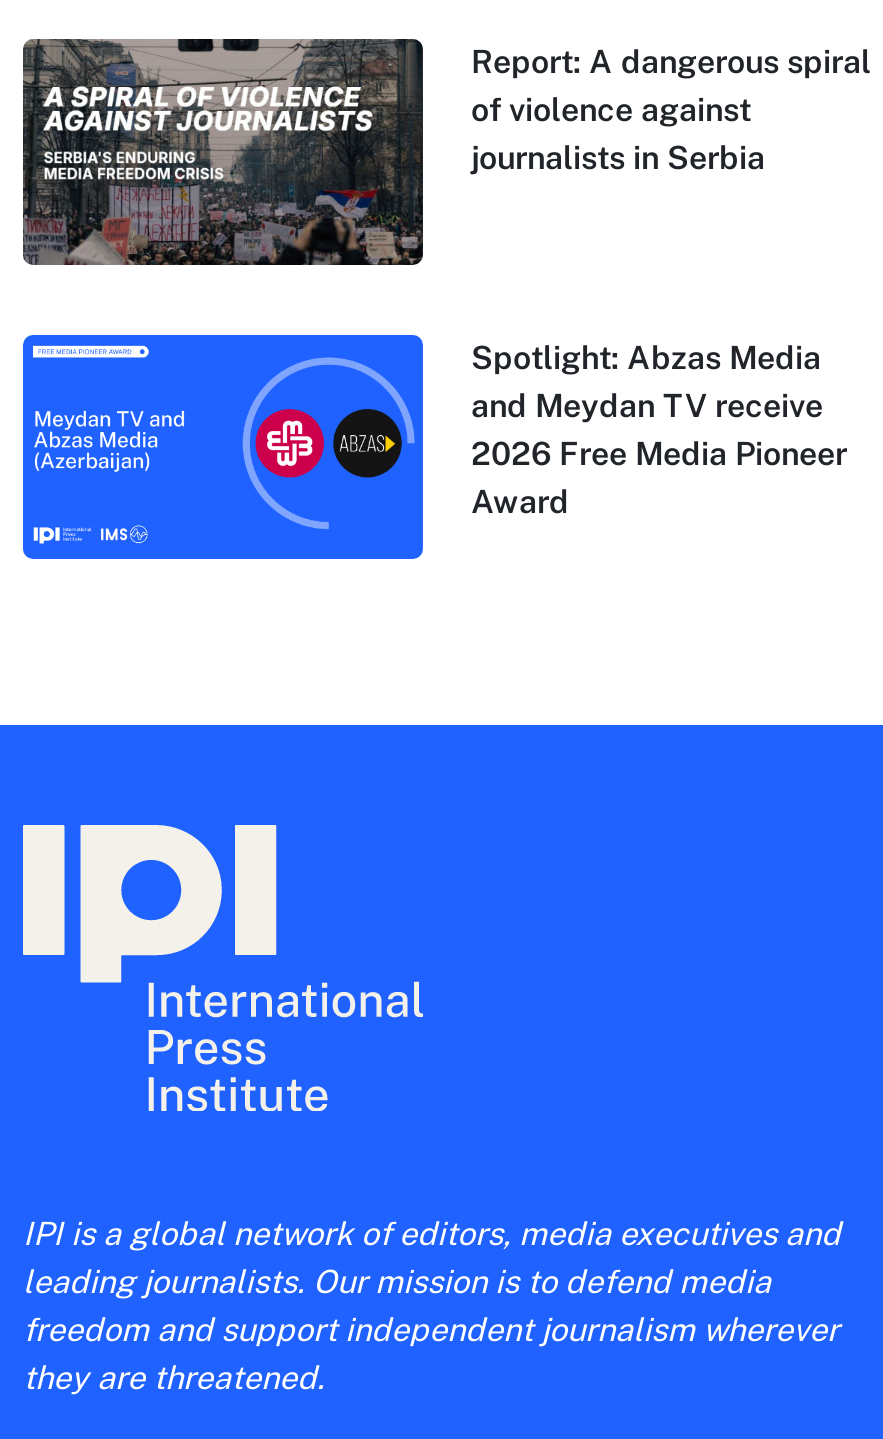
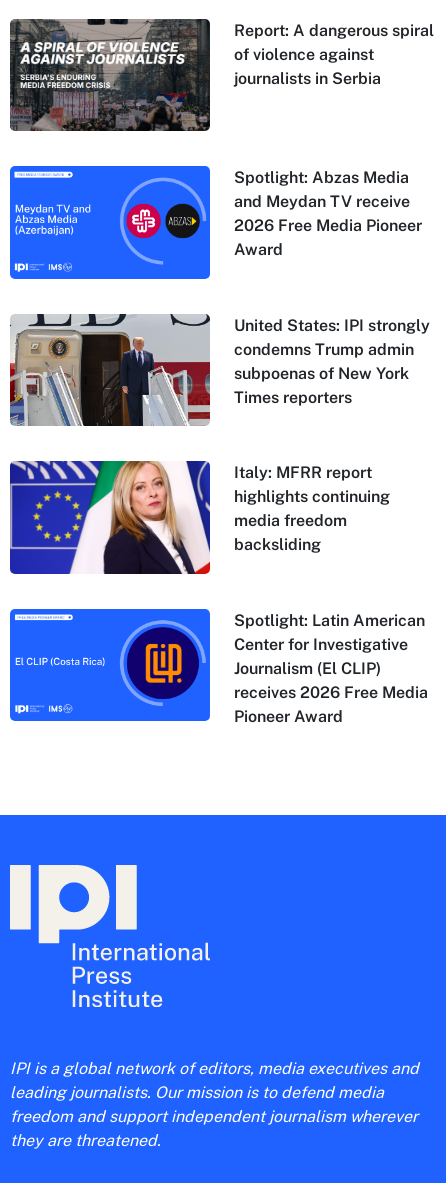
+ [image]
+ United States: IPI strongly
+ condemns Trump admin
+ subpoenas of New York
+ Times reporters

+ [image]
+ Italy: MFRR report
+ highlights continuing
+ media freedom
+ backsliding

+ [image]
+ Spotlight: Latin American
+ Center for Investigative
+ Journalism (El CLIP)
+ receives 2026 Free Media
+ Pioneer Award
